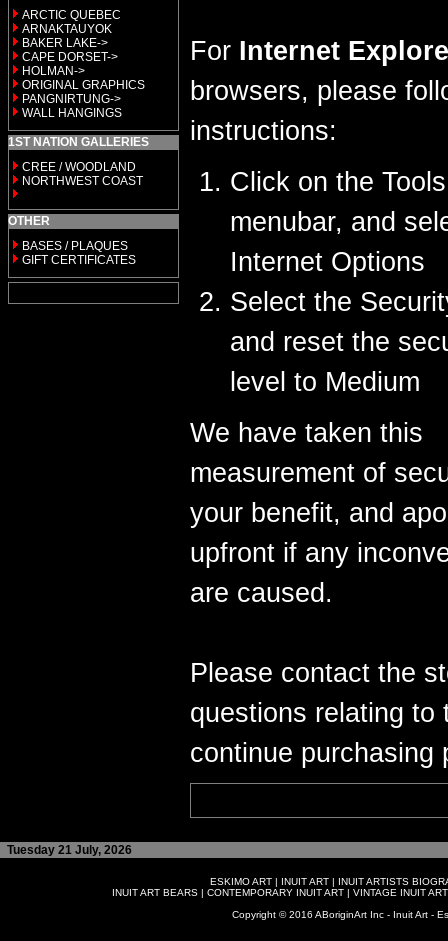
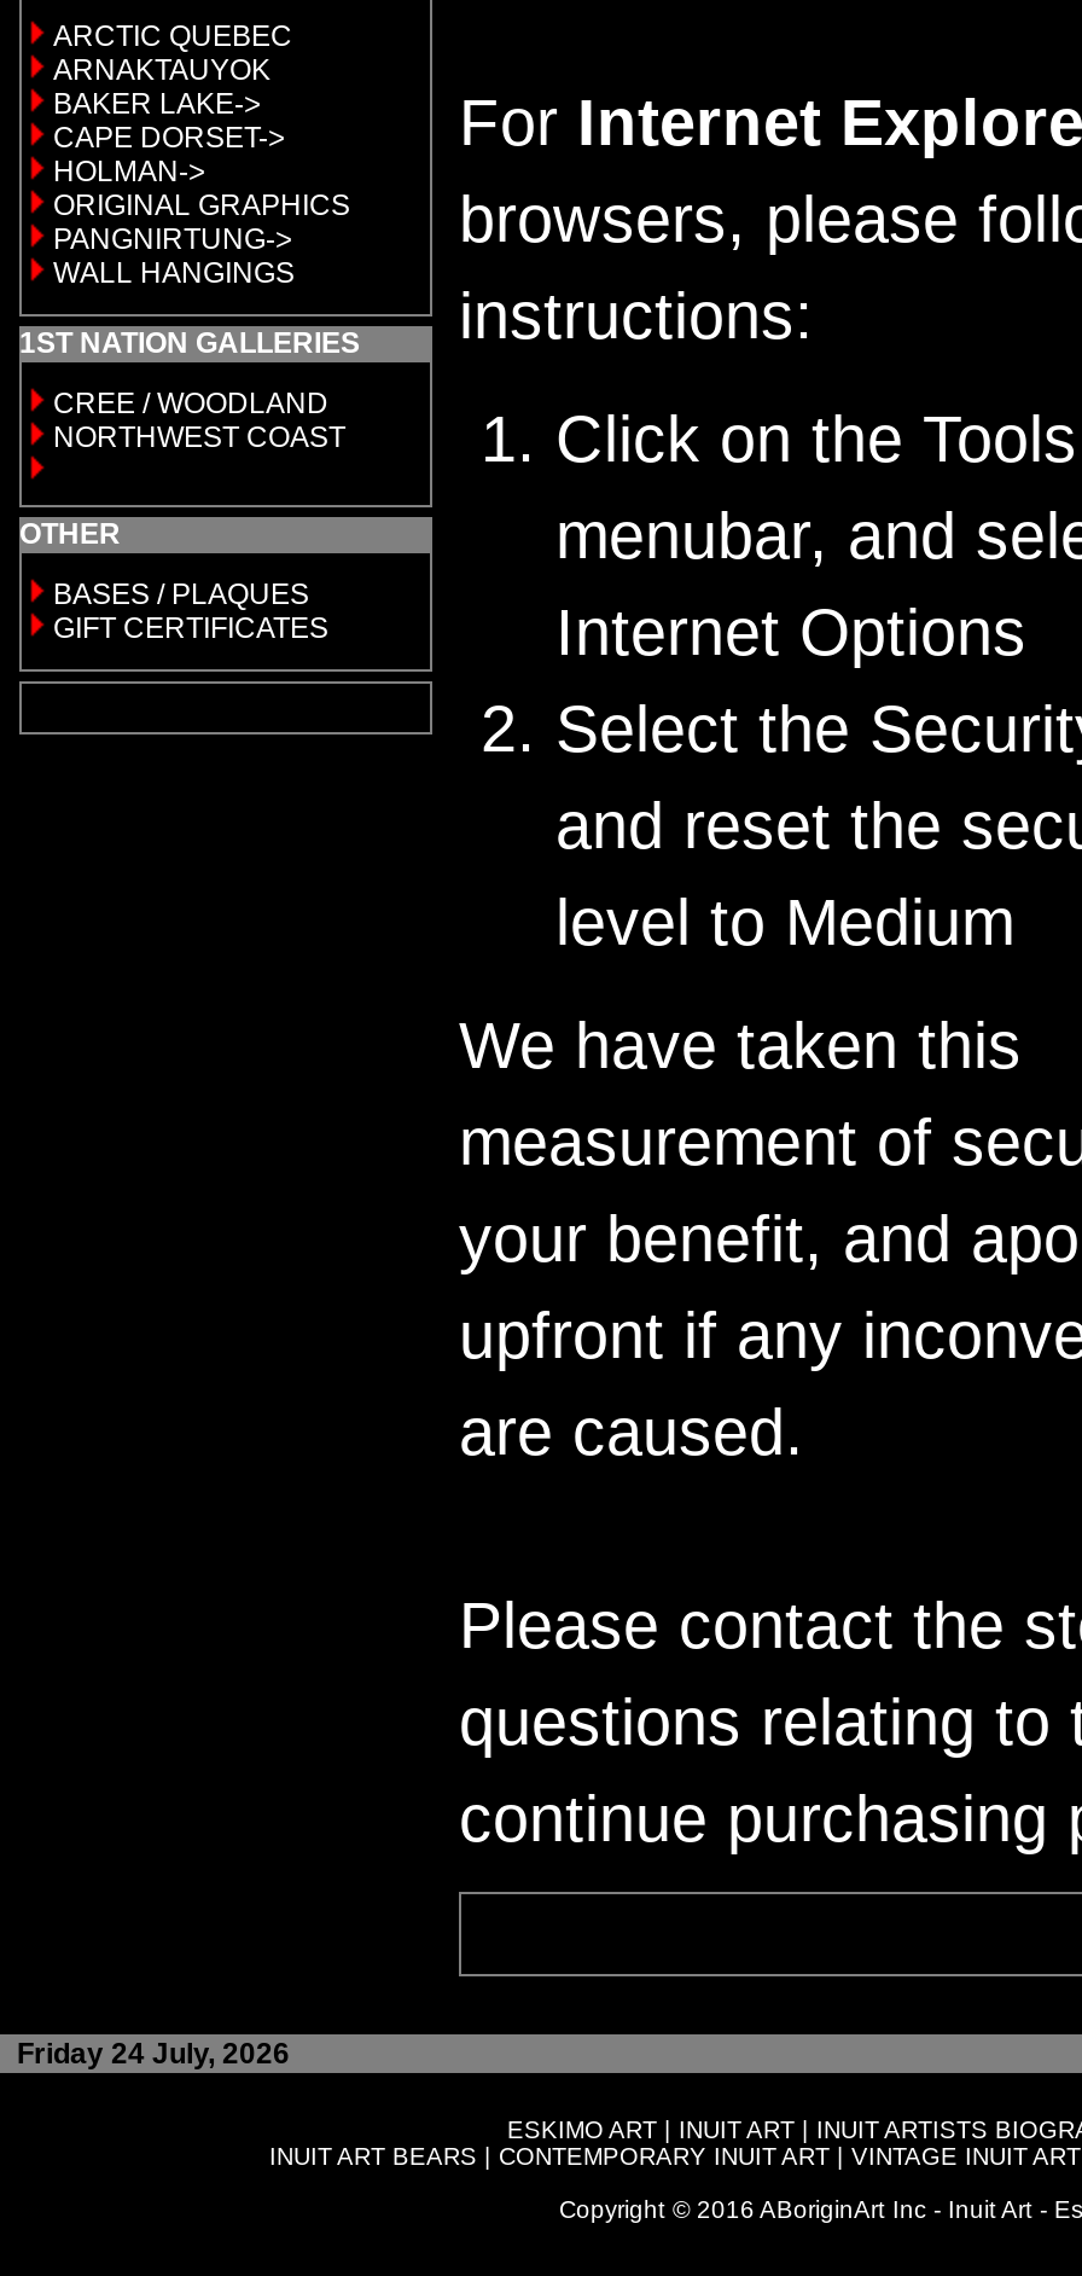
- Tuesday 21 July, 2026
+ Friday 24 July, 2026
